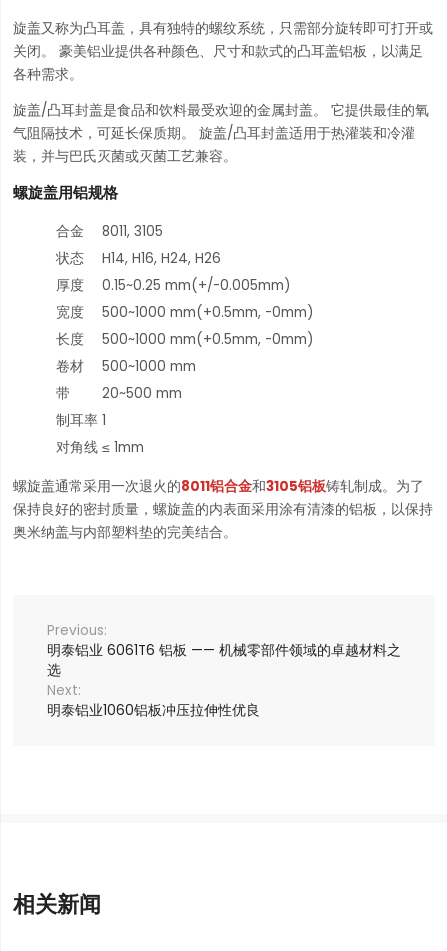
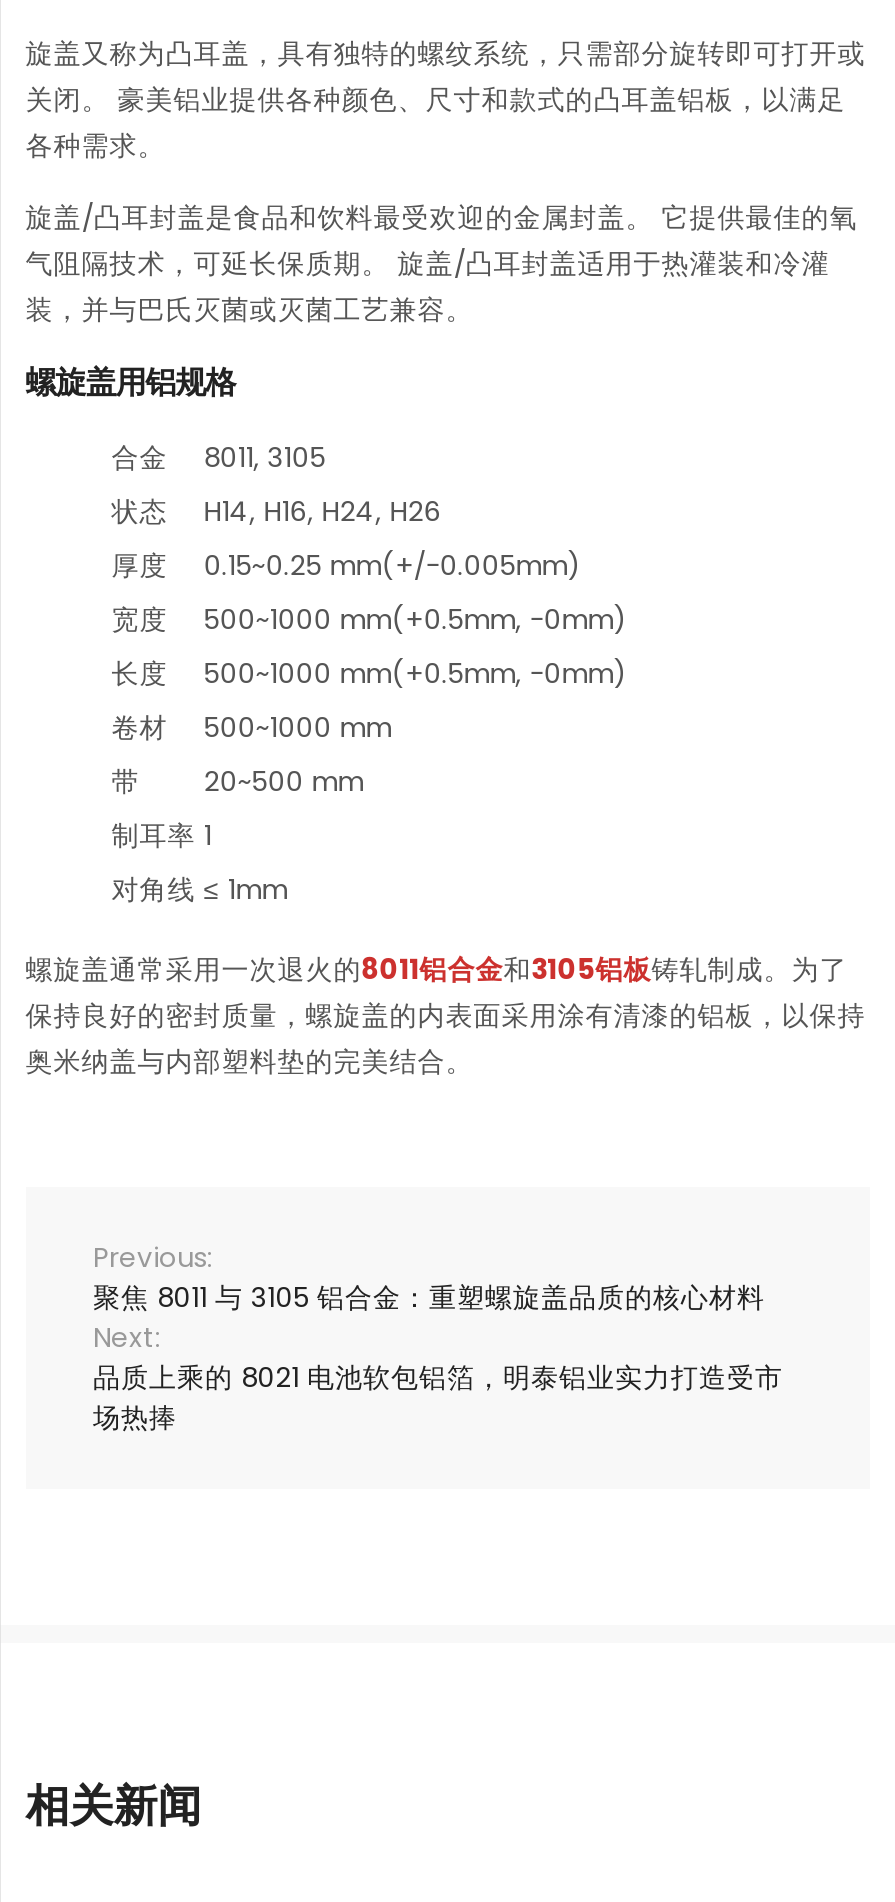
- 明泰铝业 6061T6 铝板 —— 机械零部件领域的卓越材料之
- 选
+ 聚焦 8011 与 3105 铝合金：重塑螺旋盖品质的核心材料

- 明泰铝业1060铝板冲压拉伸性优良
+ 品质上乘的 8021 电池软包铝箔，明泰铝业实力打造受市
+ 场热捧
